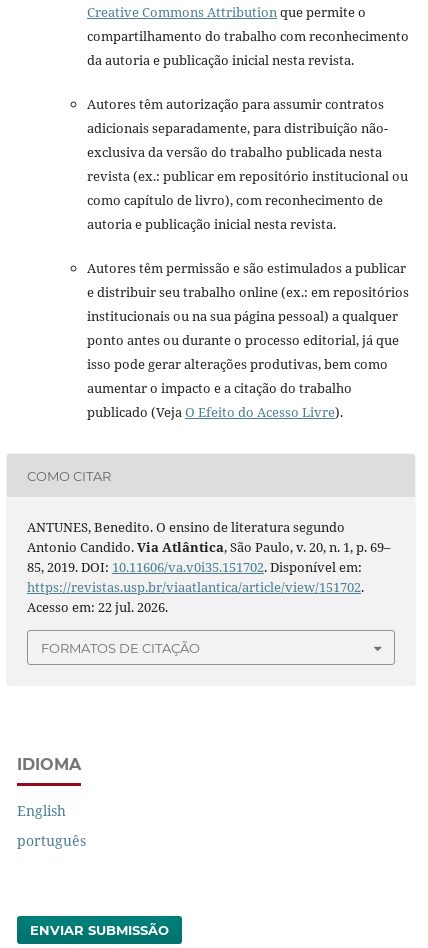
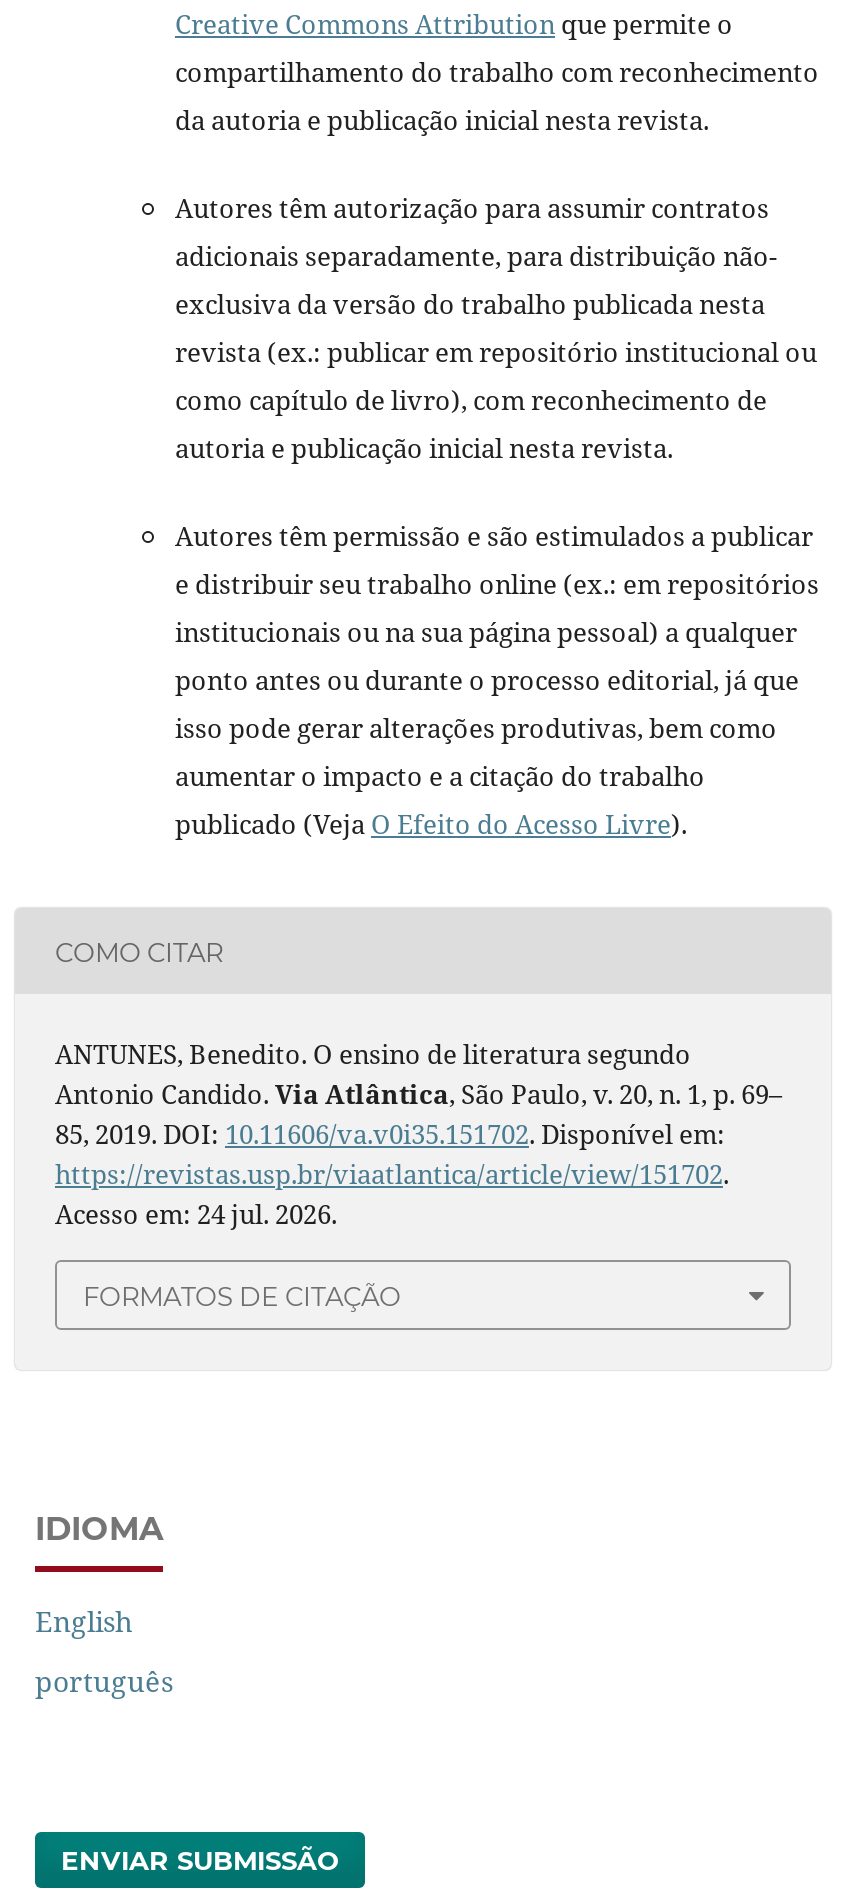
- Acesso em: 22 jul. 2026.
+ Acesso em: 24 jul. 2026.
